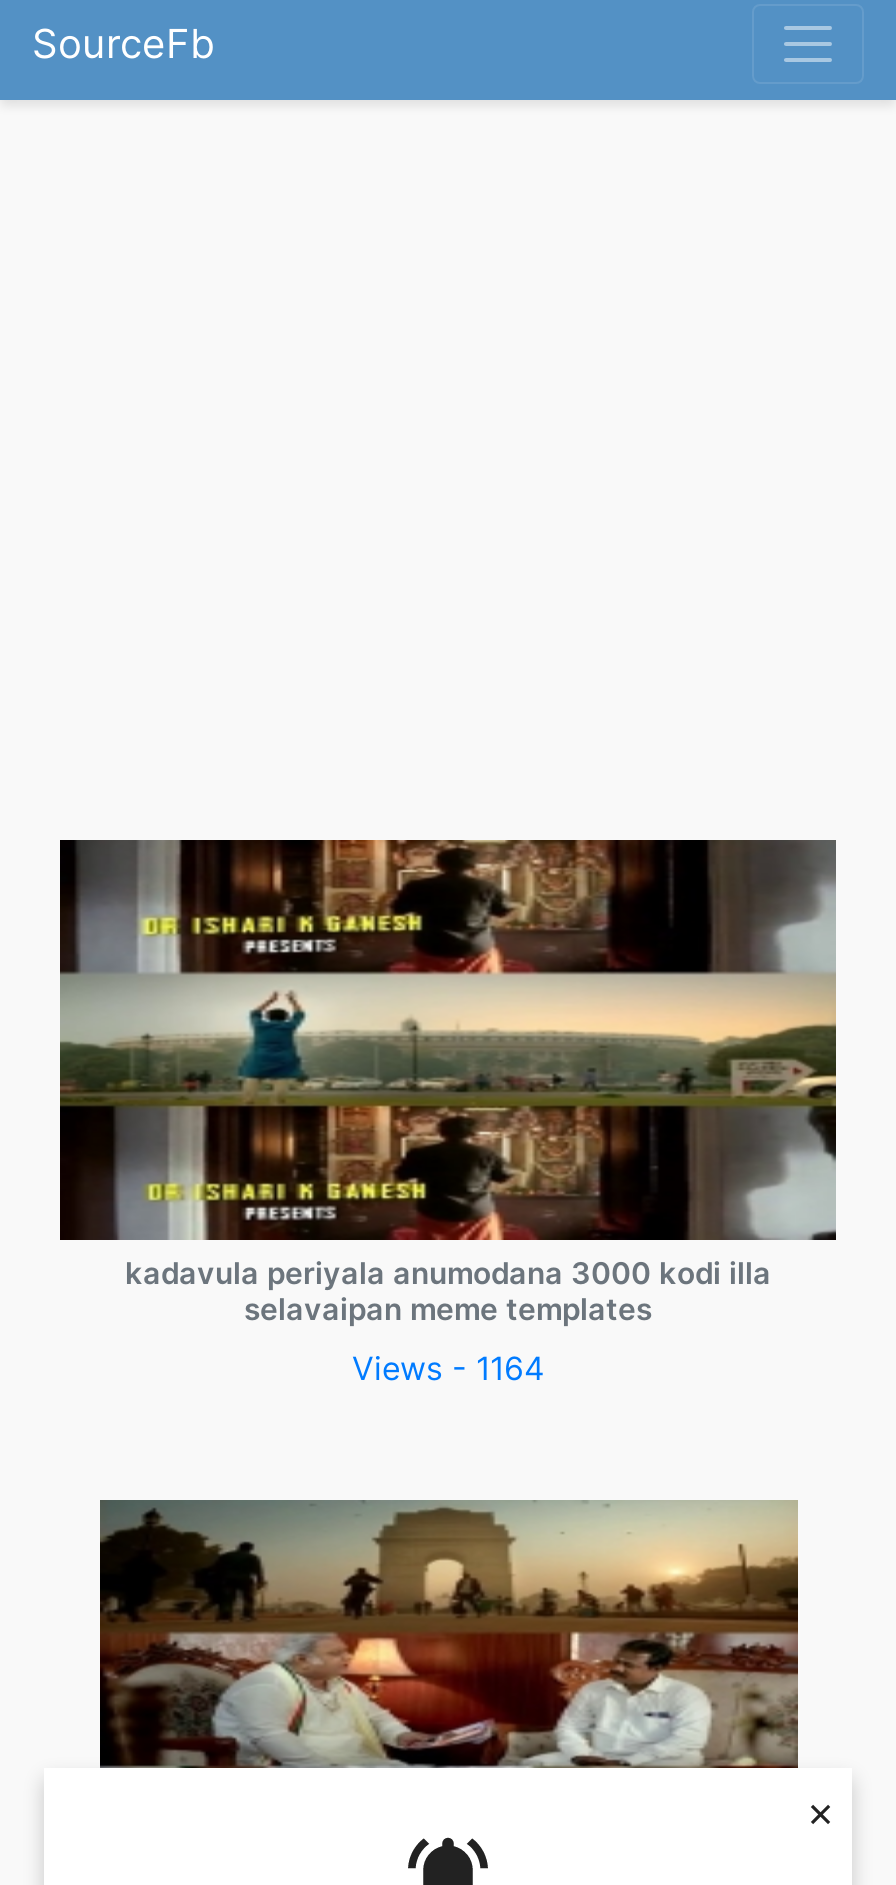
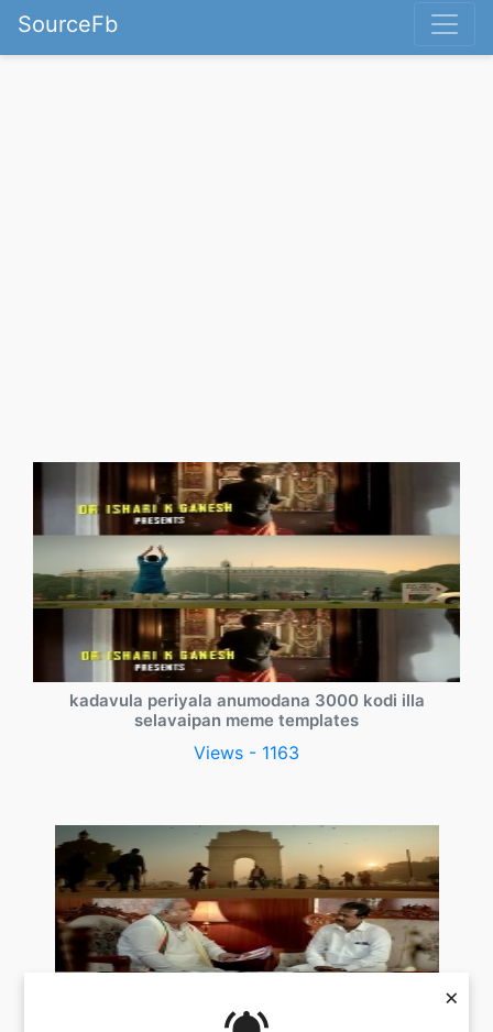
- Views - 1164
+ Views - 1163
